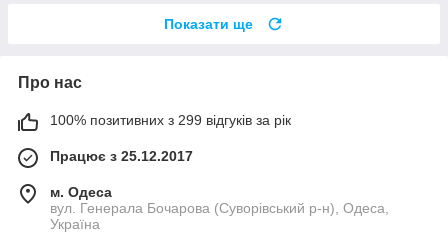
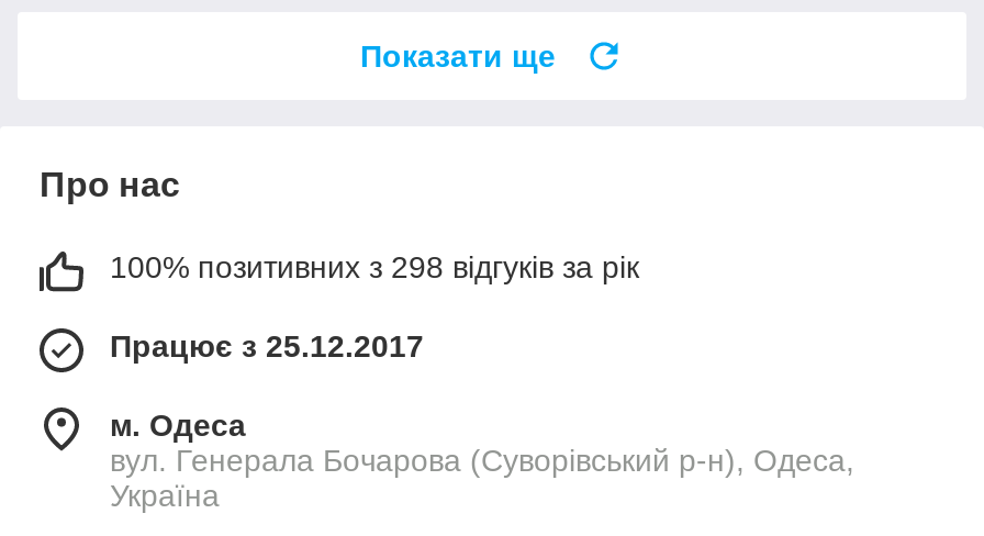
- 100% позитивних з 299 відгуків за рік
+ 100% позитивних з 298 відгуків за рік
